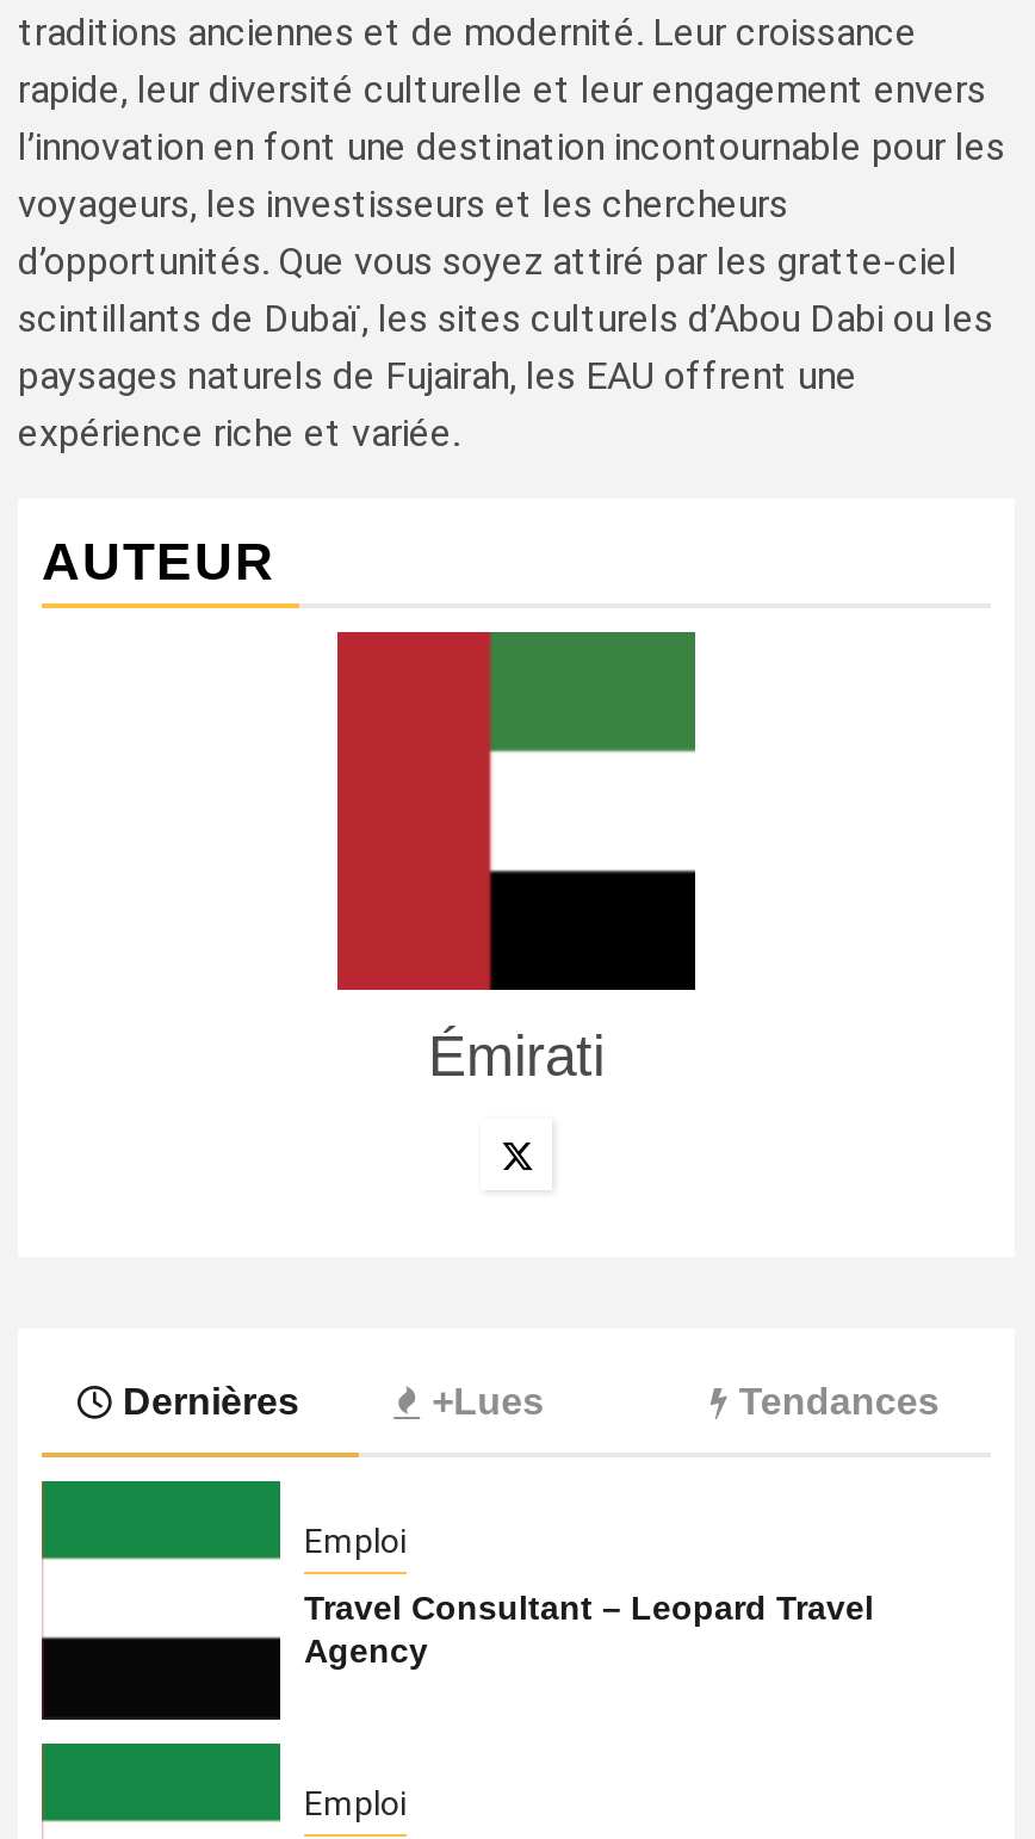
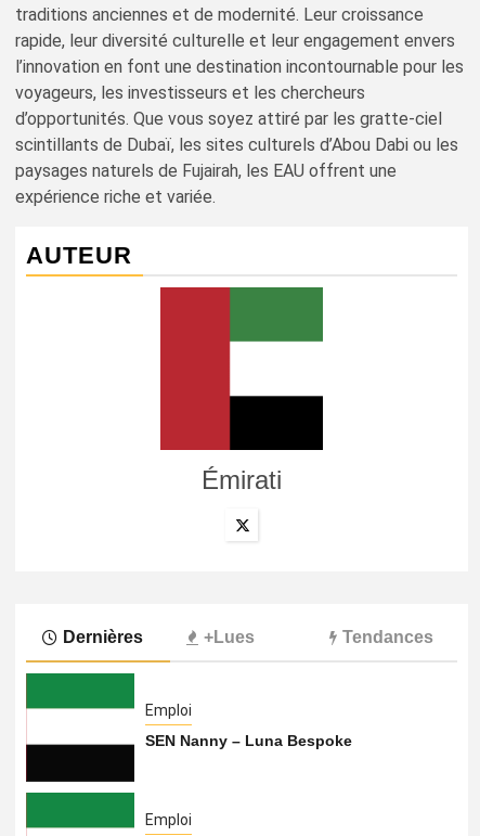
- Travel Consultant – Leopard Travel
- Agency
+ SEN Nanny – Luna Bespoke
